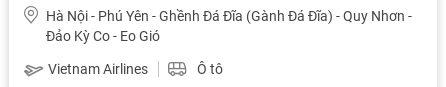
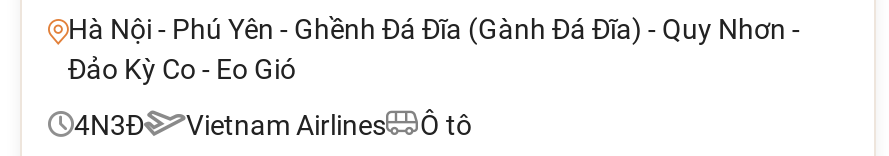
+ 4N3Đ
